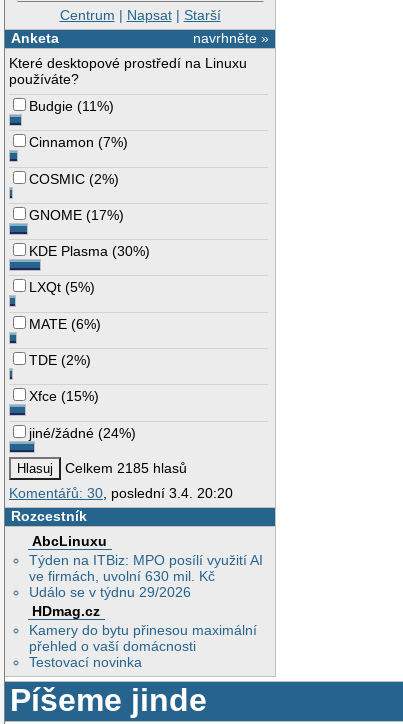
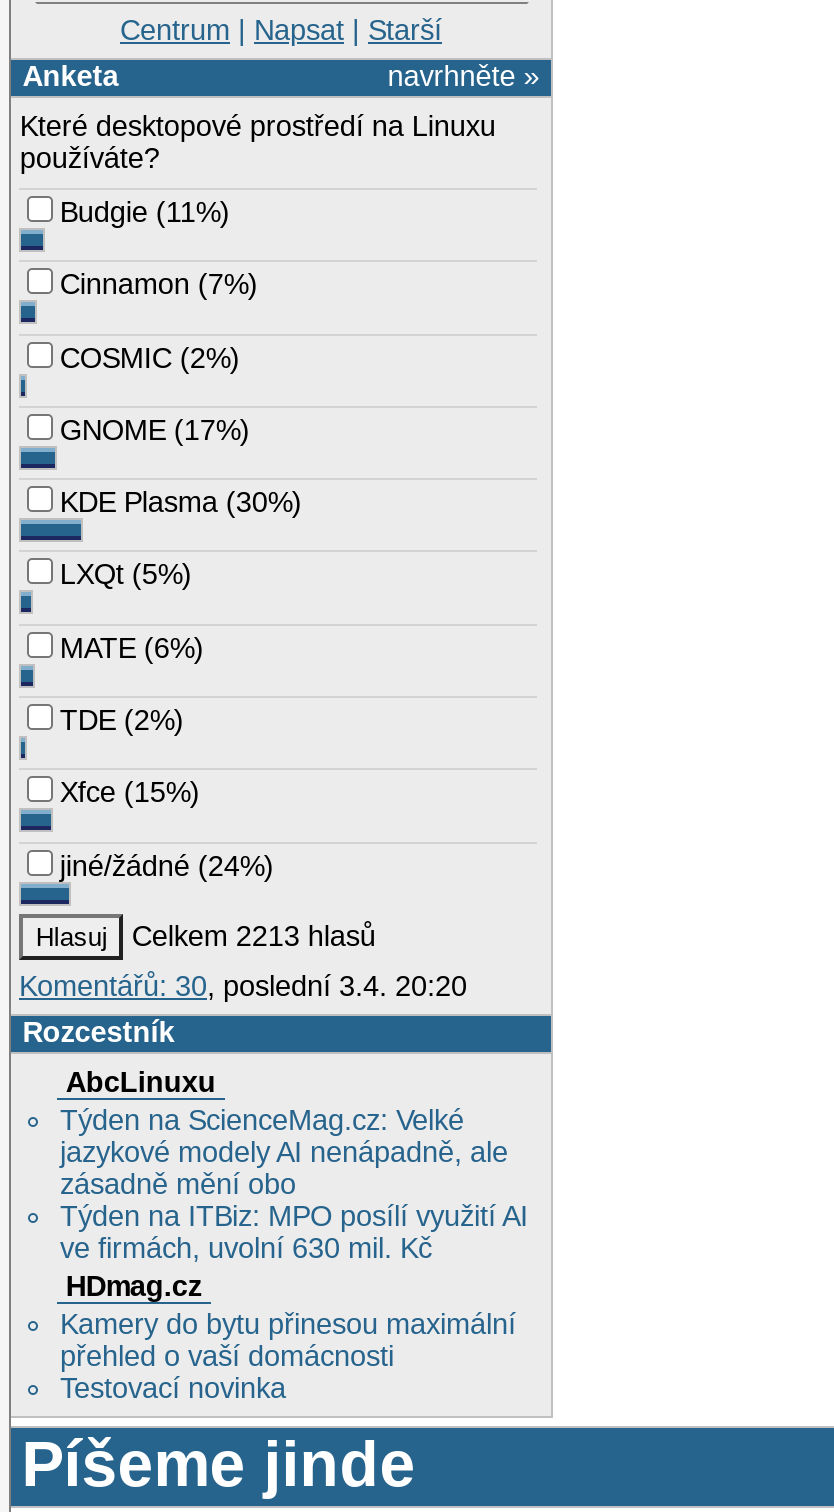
- Celkem 2185 hlasů
+ Celkem 2213 hlasů

+ Týden na ScienceMag.cz: Velké
+ jazykové modely AI nenápadně, ale
+ zásadně mění obo

moved down: Týden na ITBiz: MPO posílí využití AI | ve firmách, uvolní 630 mil. Kč

- Událo se v týdnu 29/2026
